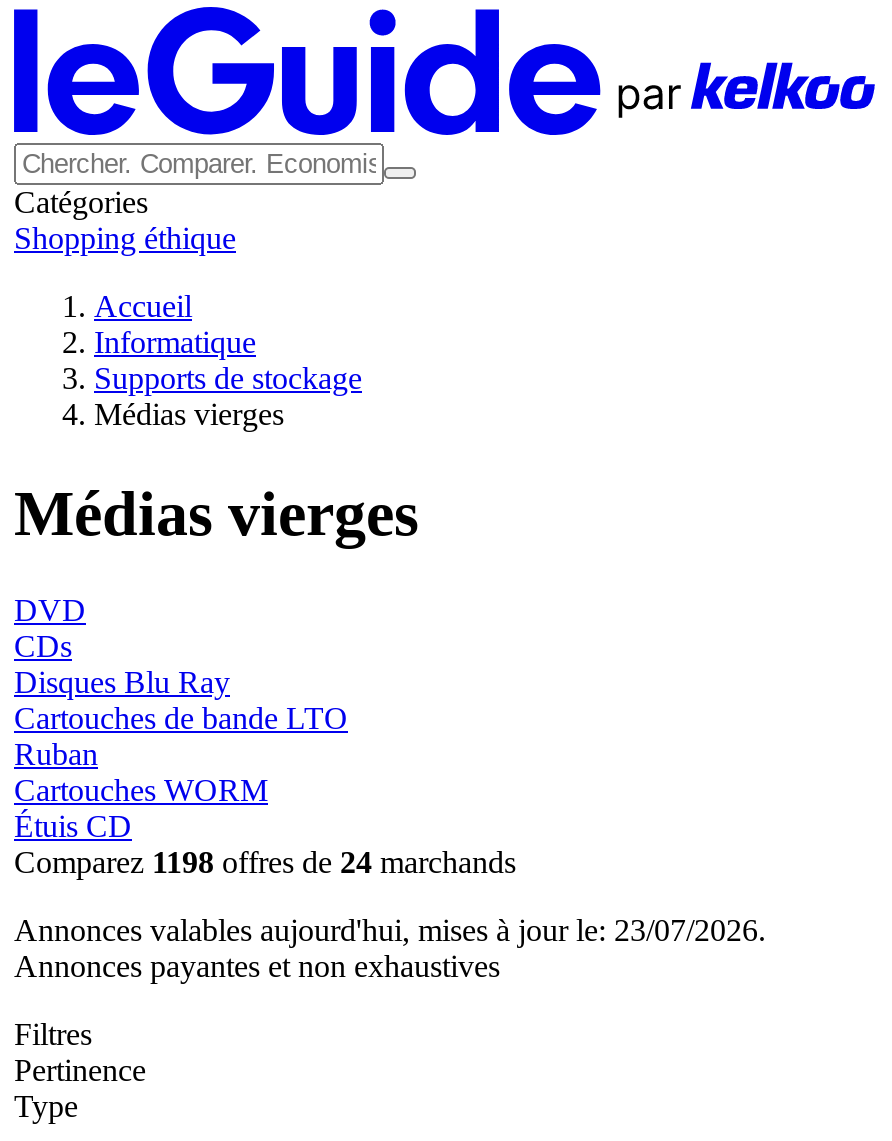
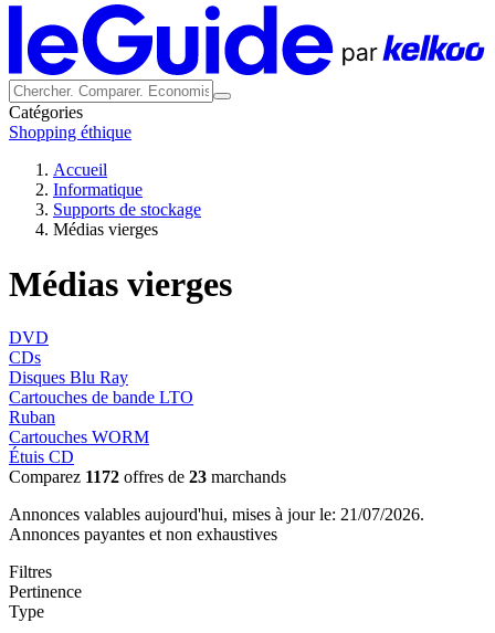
- Comparez 1198 offres de 24 marchands
+ Comparez 1172 offres de 23 marchands

- Annonces valables aujourd'hui, mises à jour le: 23/07/2026.
+ Annonces valables aujourd'hui, mises à jour le: 21/07/2026.
